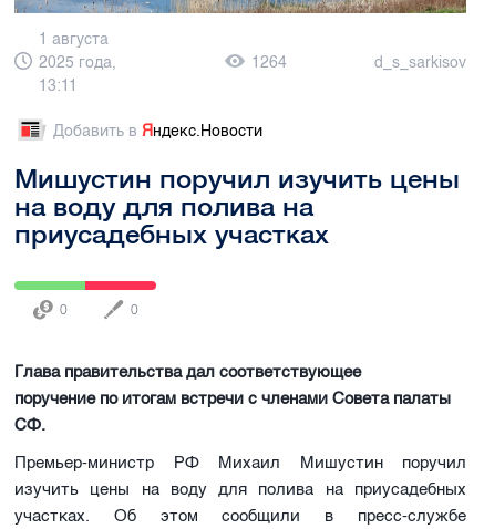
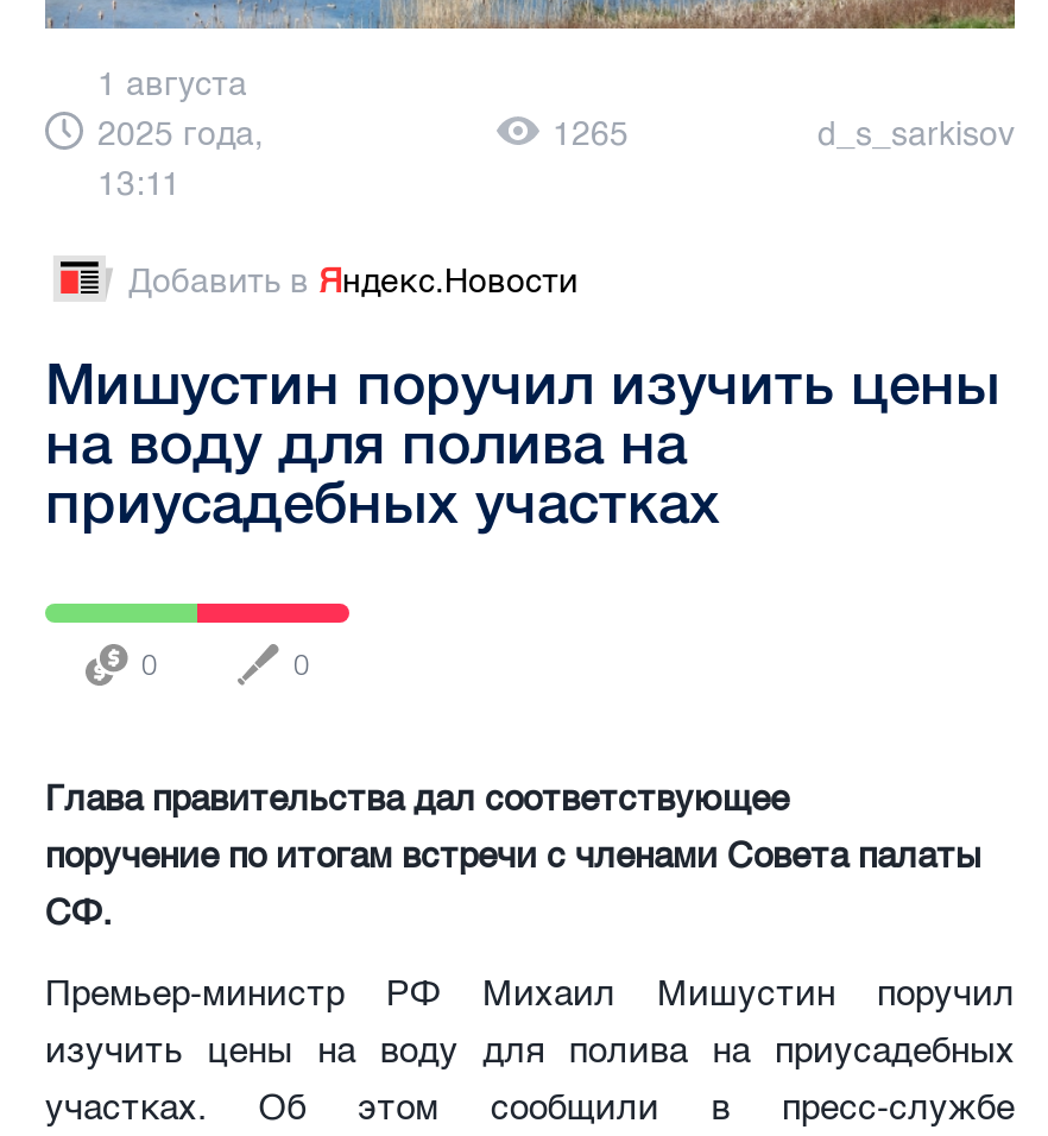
- 1264
+ 1265
